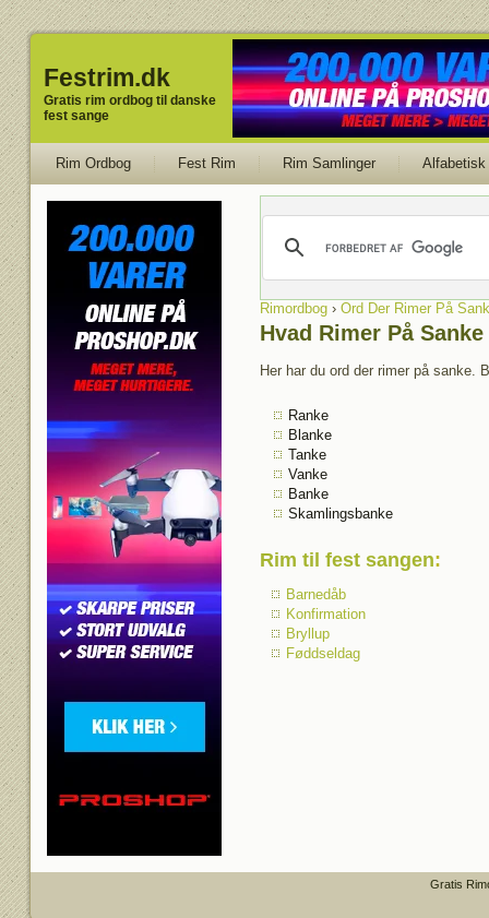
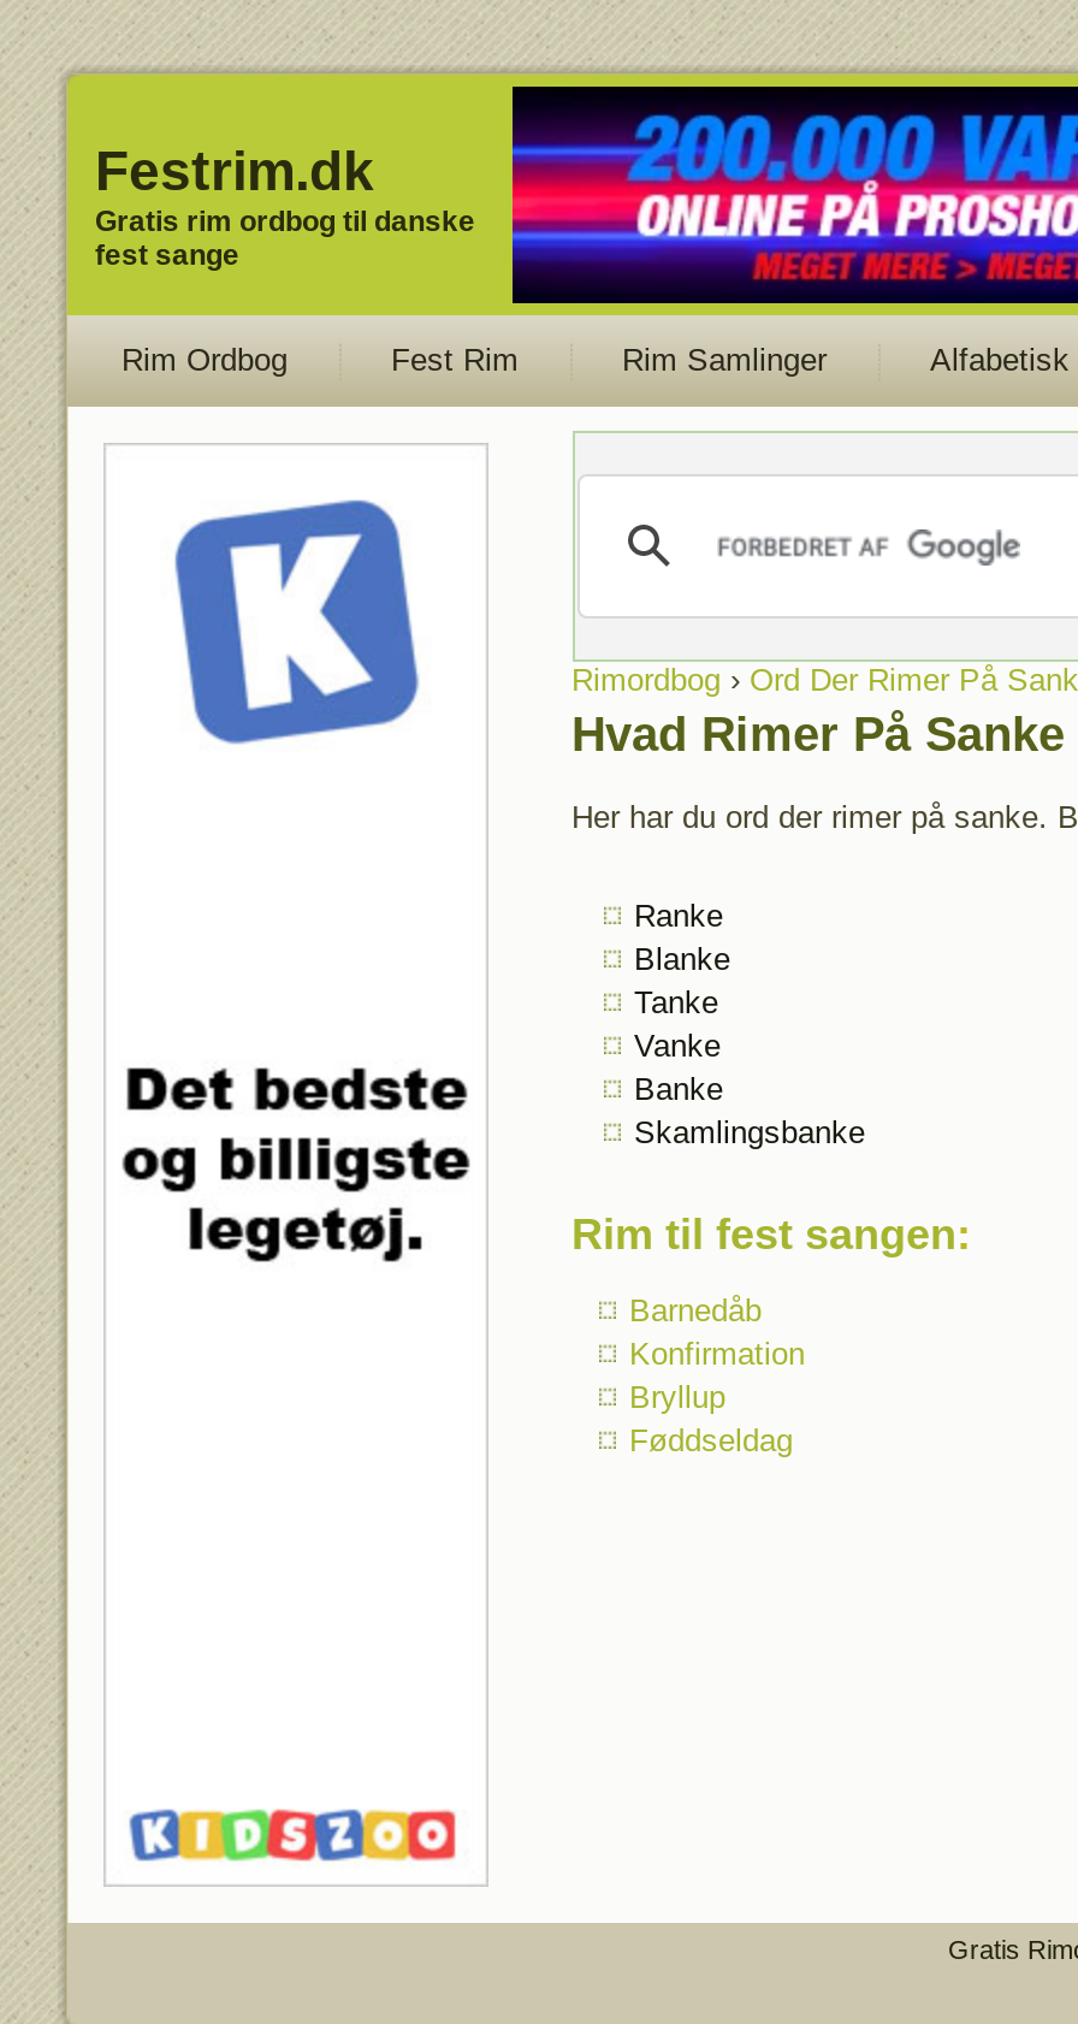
- [image]
+ [image]
